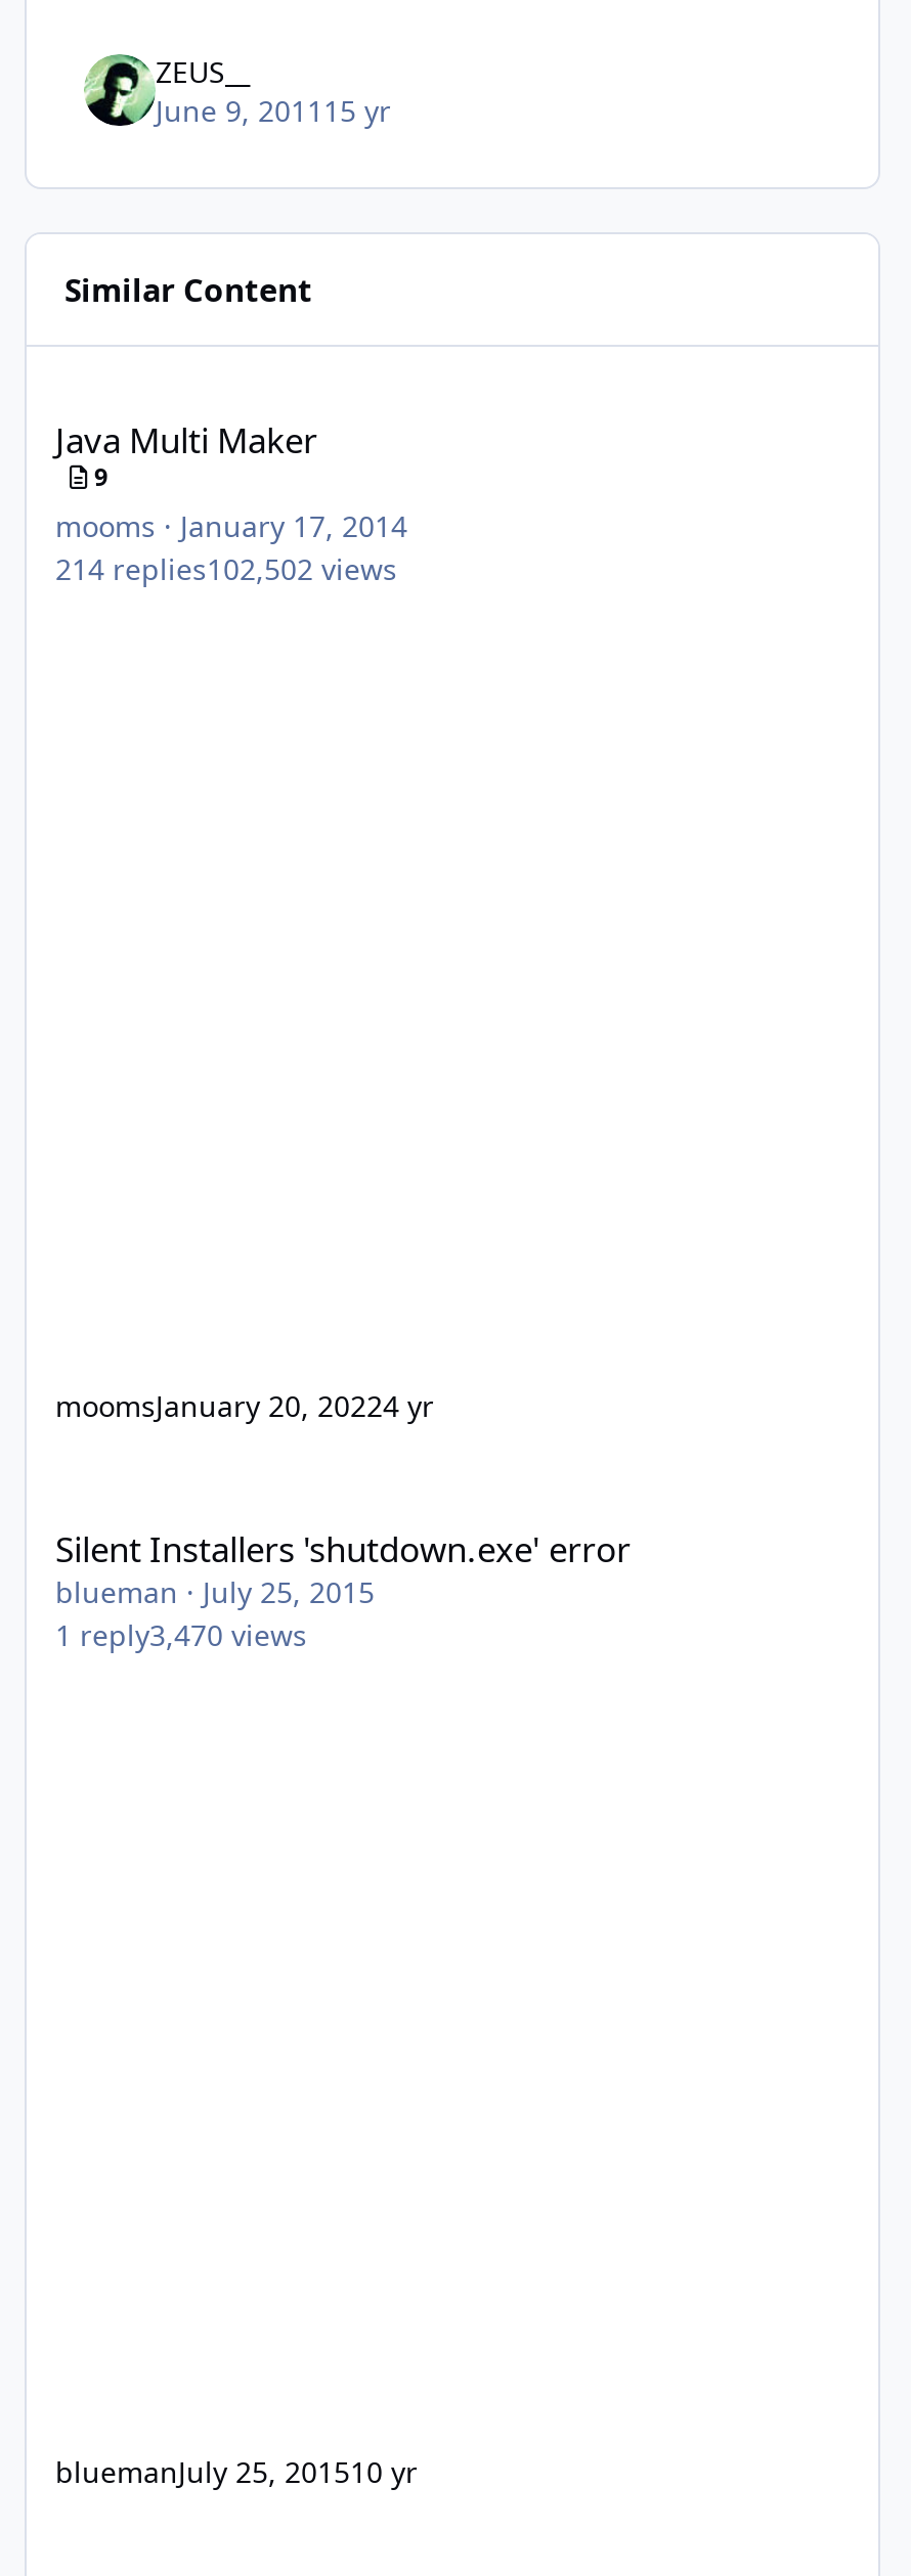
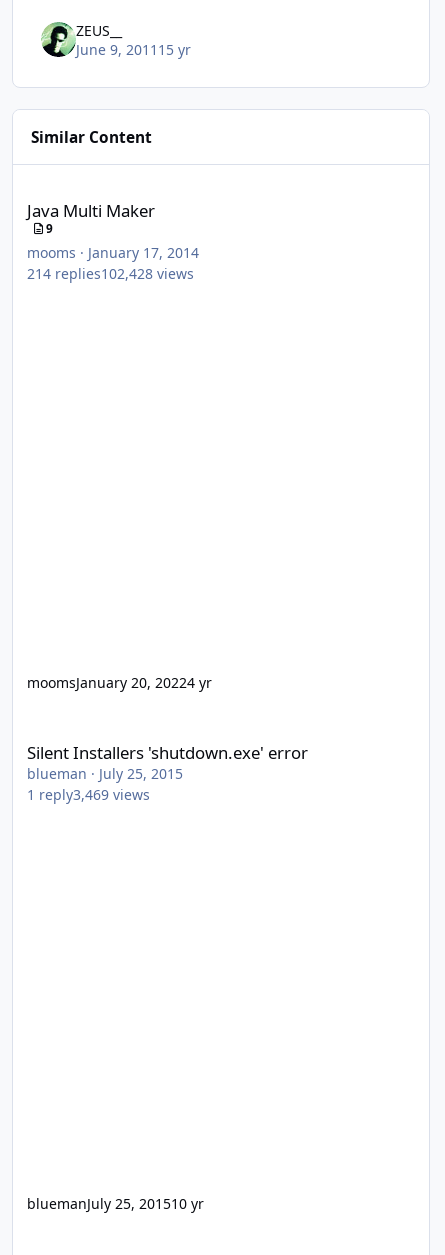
- 214 replies102,502 views
+ 214 replies102,428 views

- 1 reply3,470 views
+ 1 reply3,469 views
